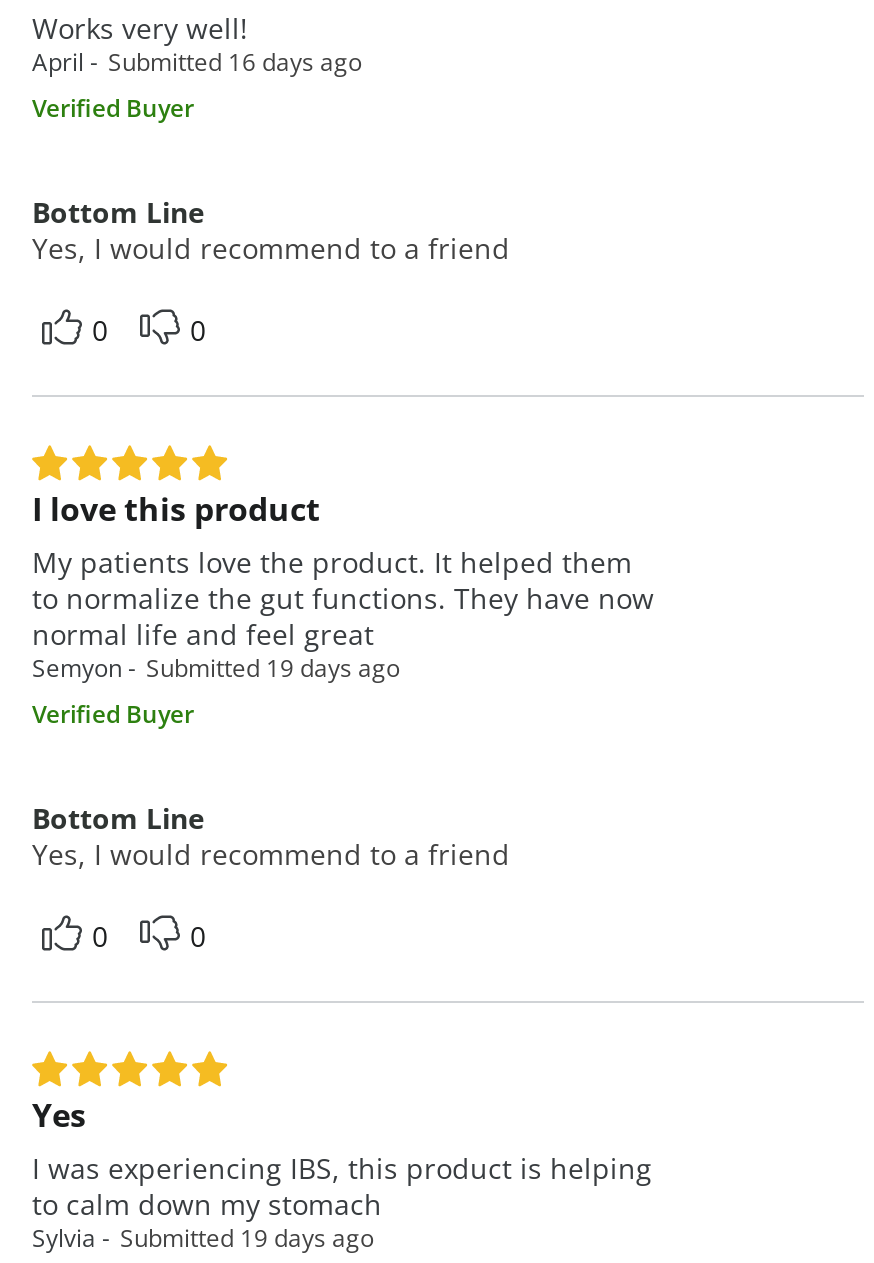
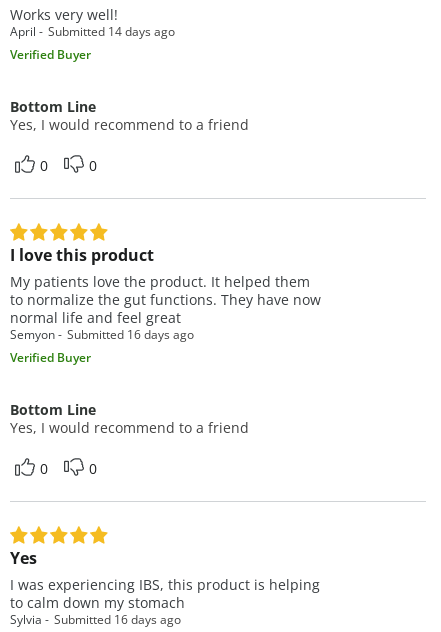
- Submitted 16 days ago
+ Submitted 14 days ago

- Submitted 19 days ago
+ Submitted 16 days ago

- Submitted 19 days ago
+ Submitted 16 days ago
